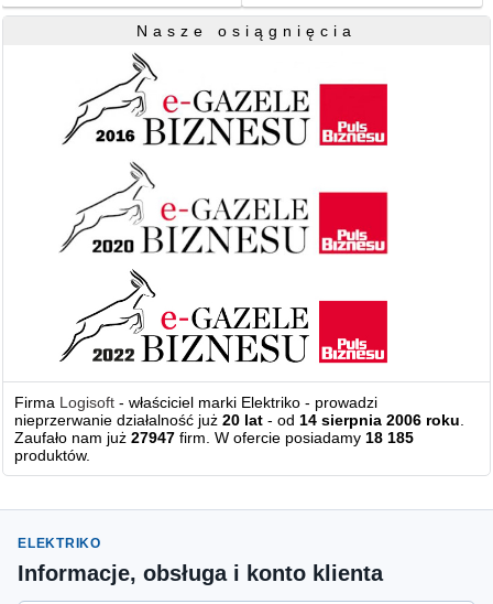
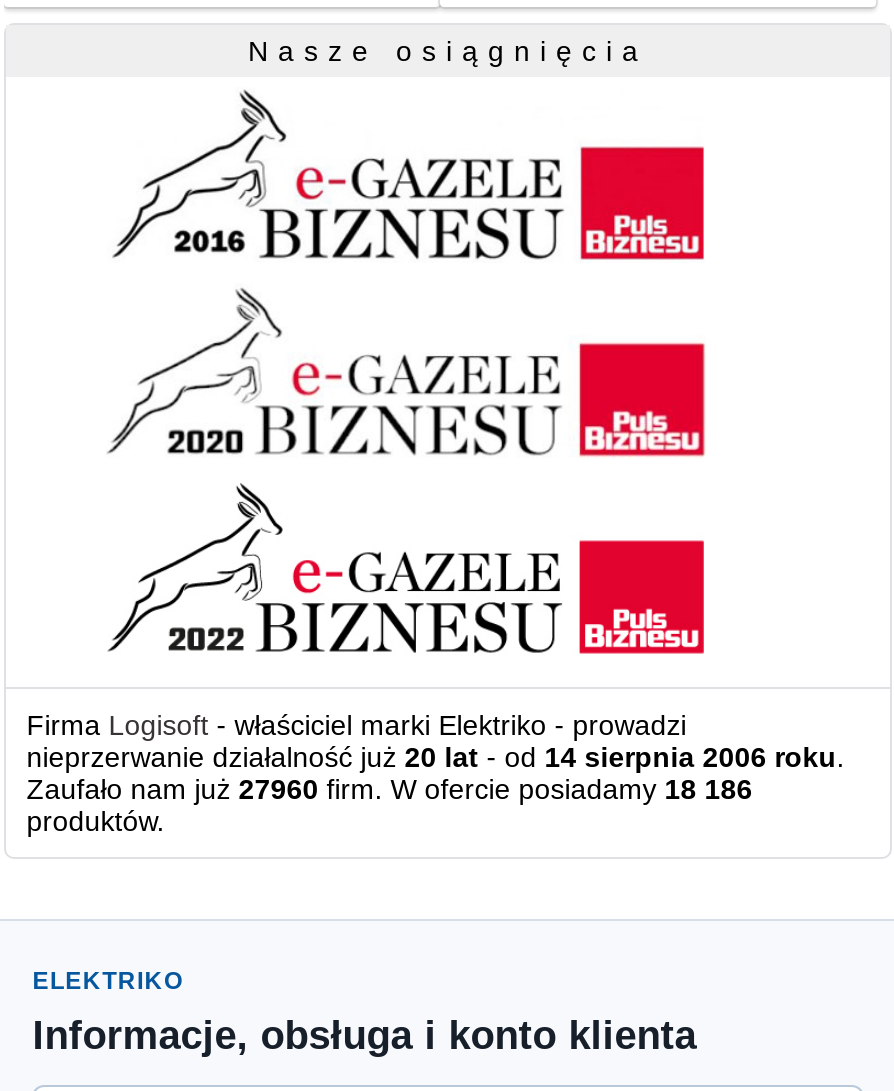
- Zaufało nam już 27947 firm. W ofercie posiadamy 18 185
+ Zaufało nam już 27960 firm. W ofercie posiadamy 18 186
